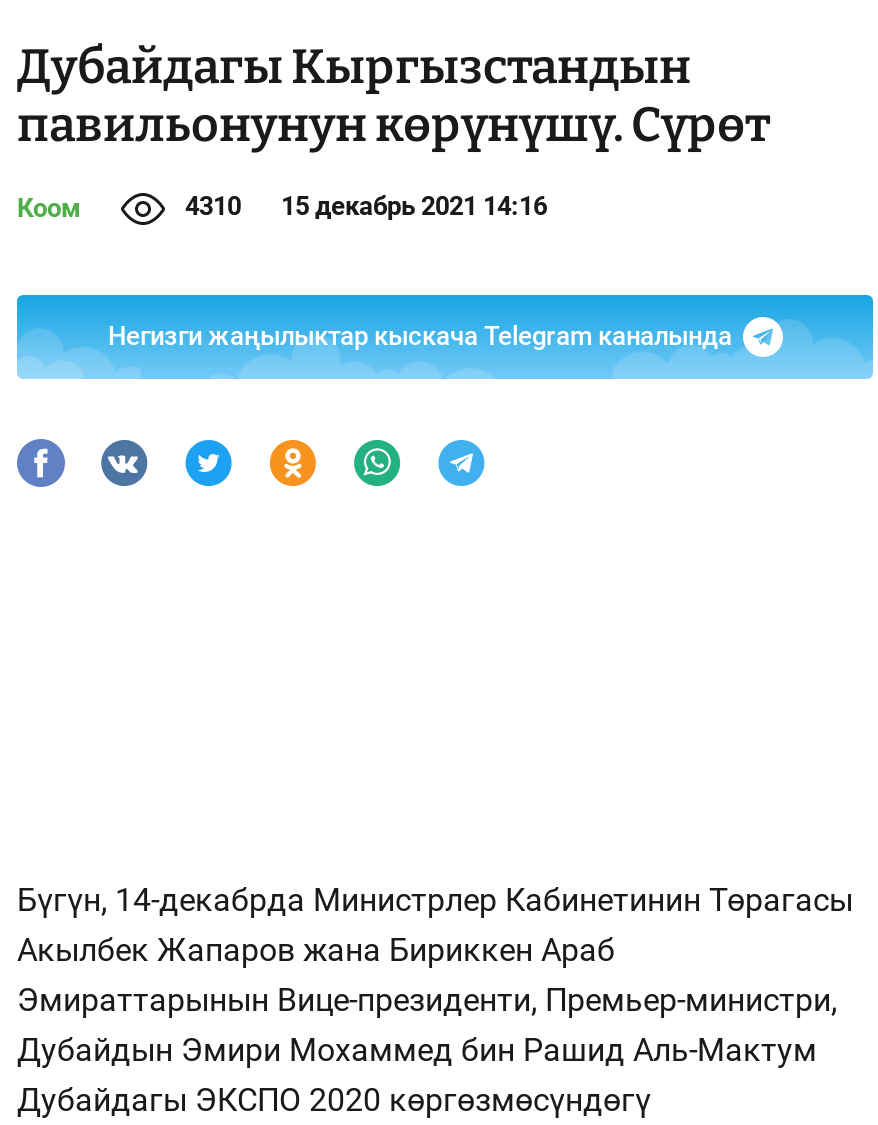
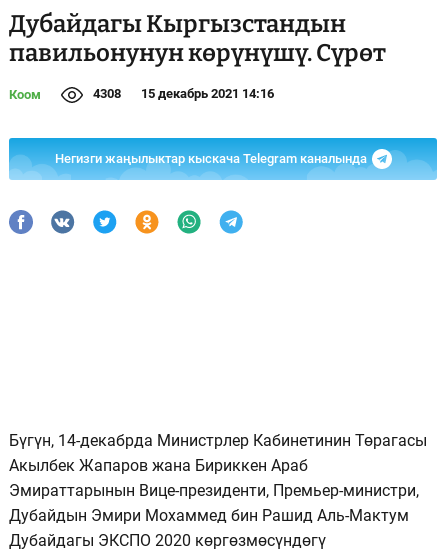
- 4310 15 декабрь 2021 14:16
+ 4308 15 декабрь 2021 14:16
